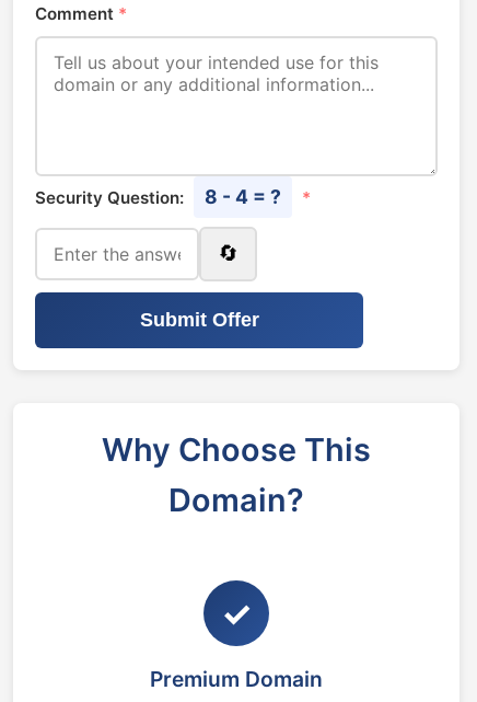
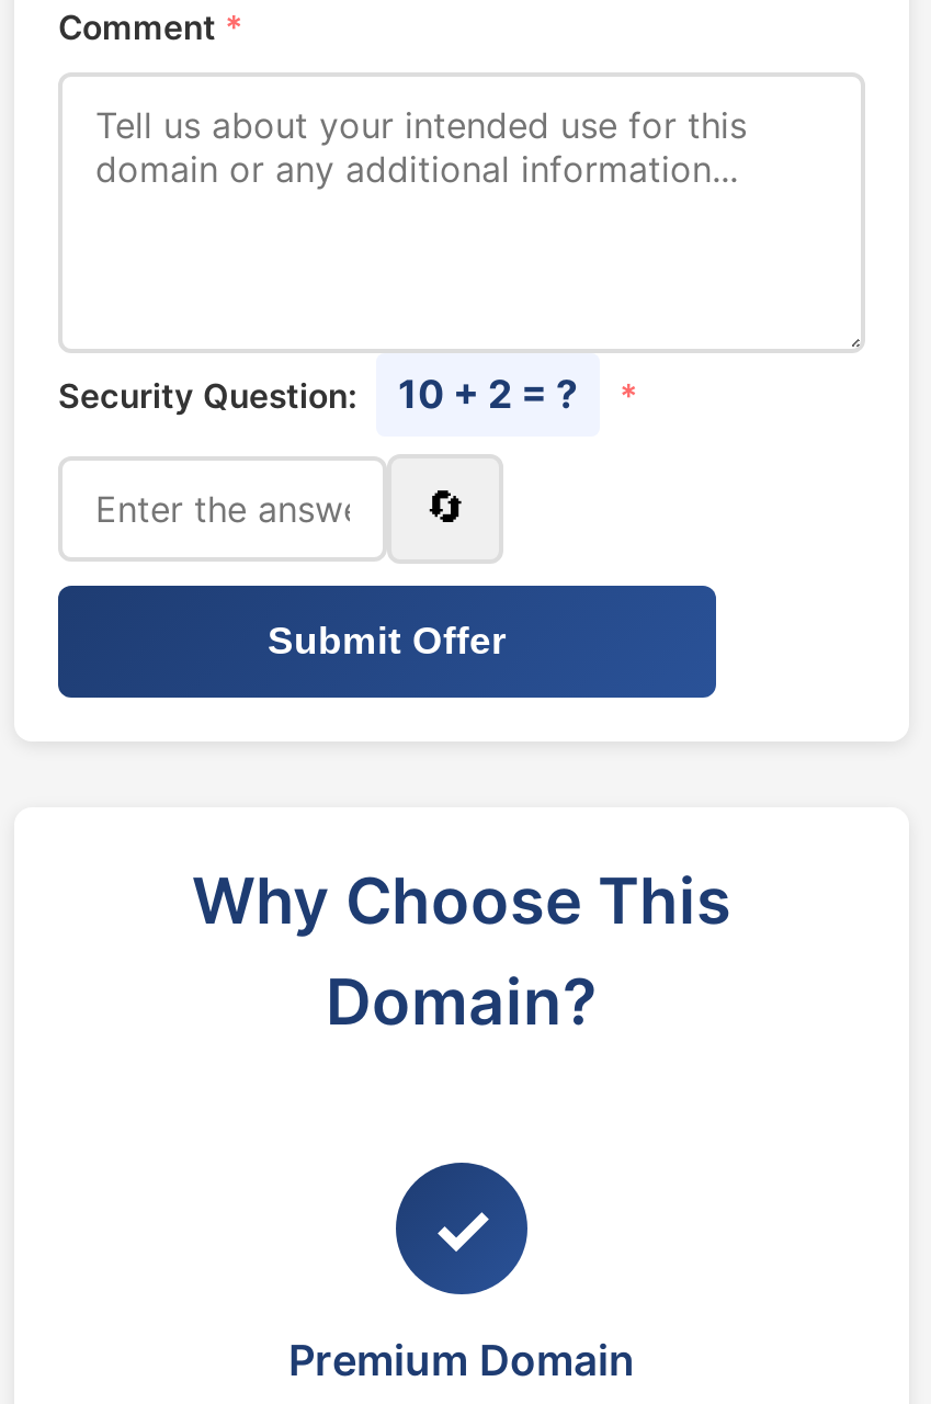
- 8 - 4 = ?
+ 10 + 2 = ?
